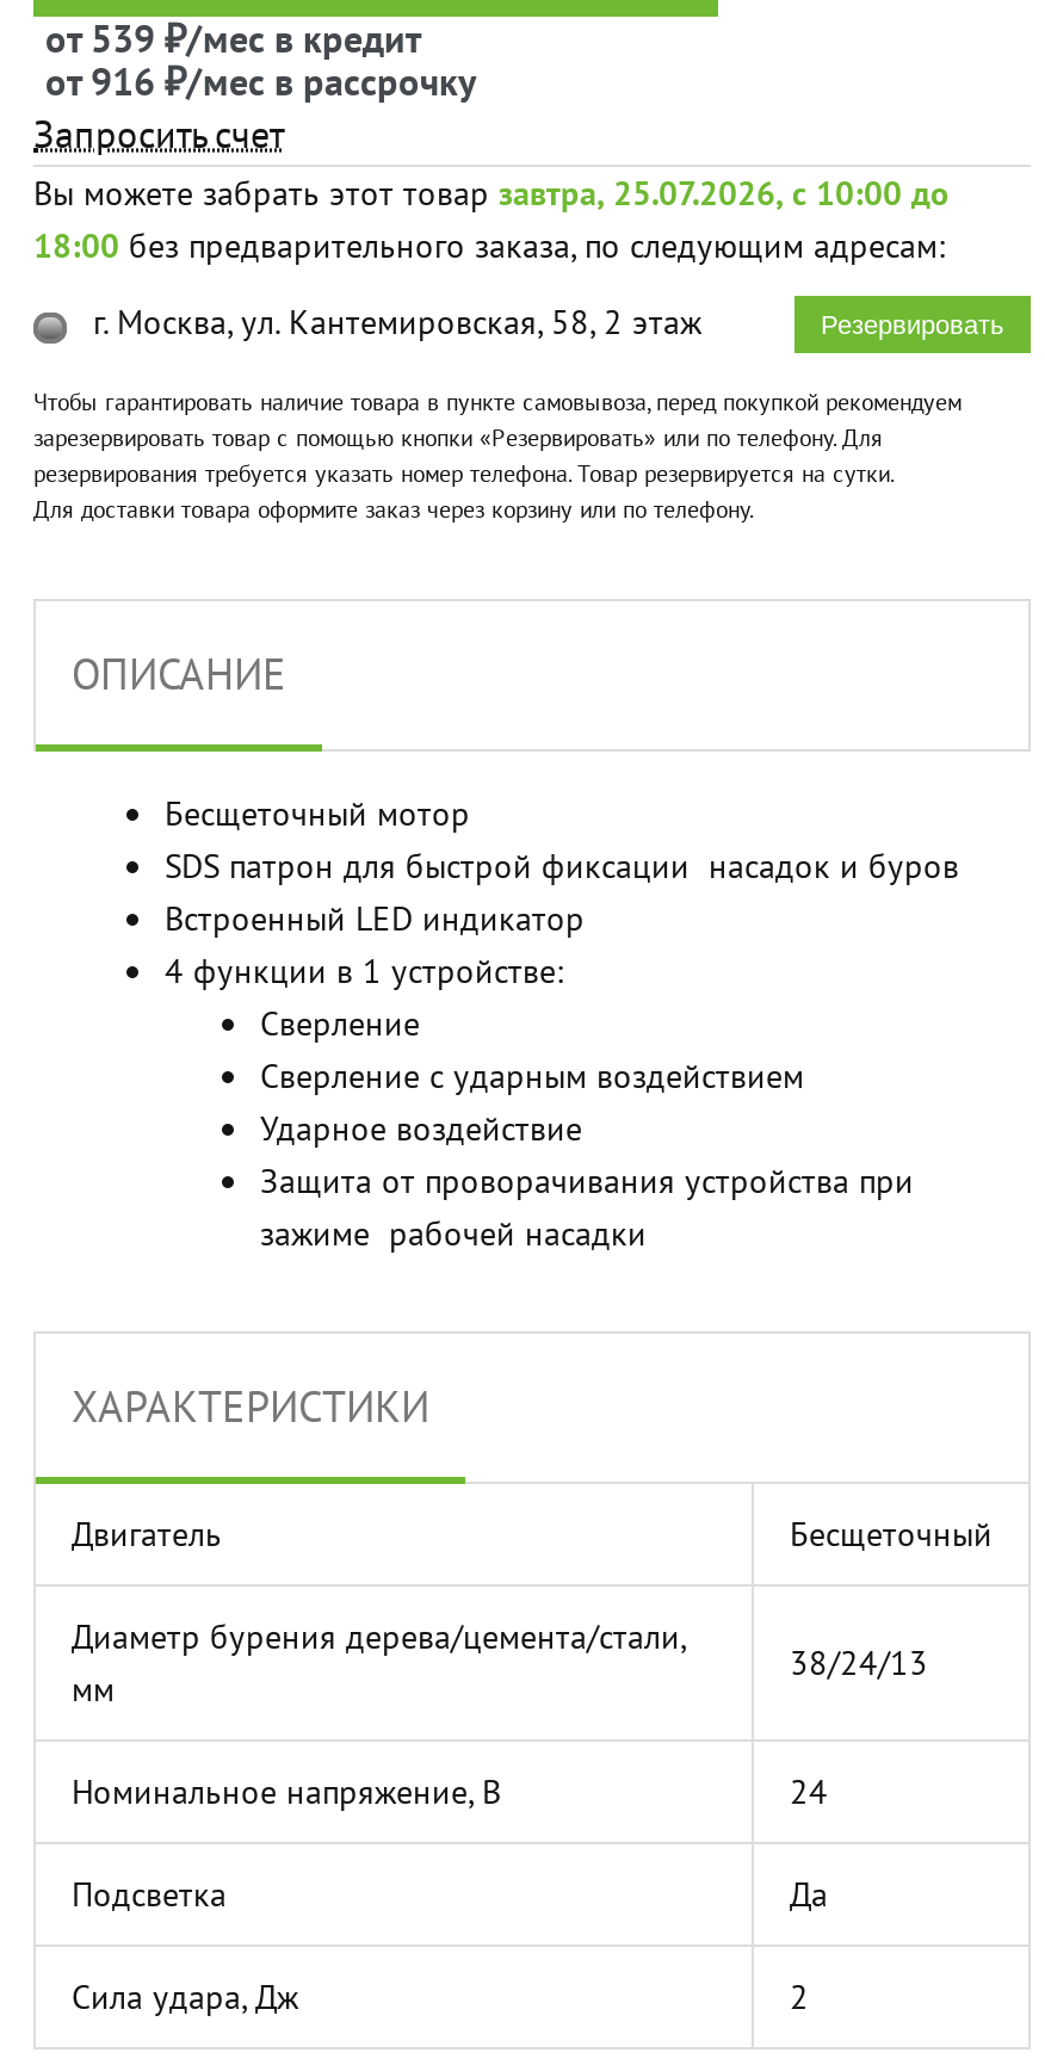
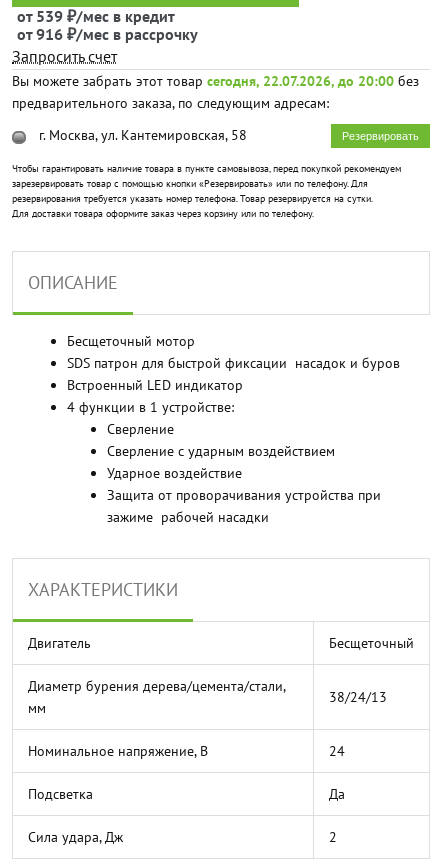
- Вы можете забрать этот товар завтра, 25.07.2026, с 10:00 до
- 18:00 без предварительного заказа, по следующим адресам:
+ Вы можете забрать этот товар сегодня, 22.07.2026, до 20:00 без
+ предварительного заказа, по следующим адресам:

- г. Москва, ул. Кантемировская, 58, 2 этаж
+ г. Москва, ул. Кантемировская, 58
